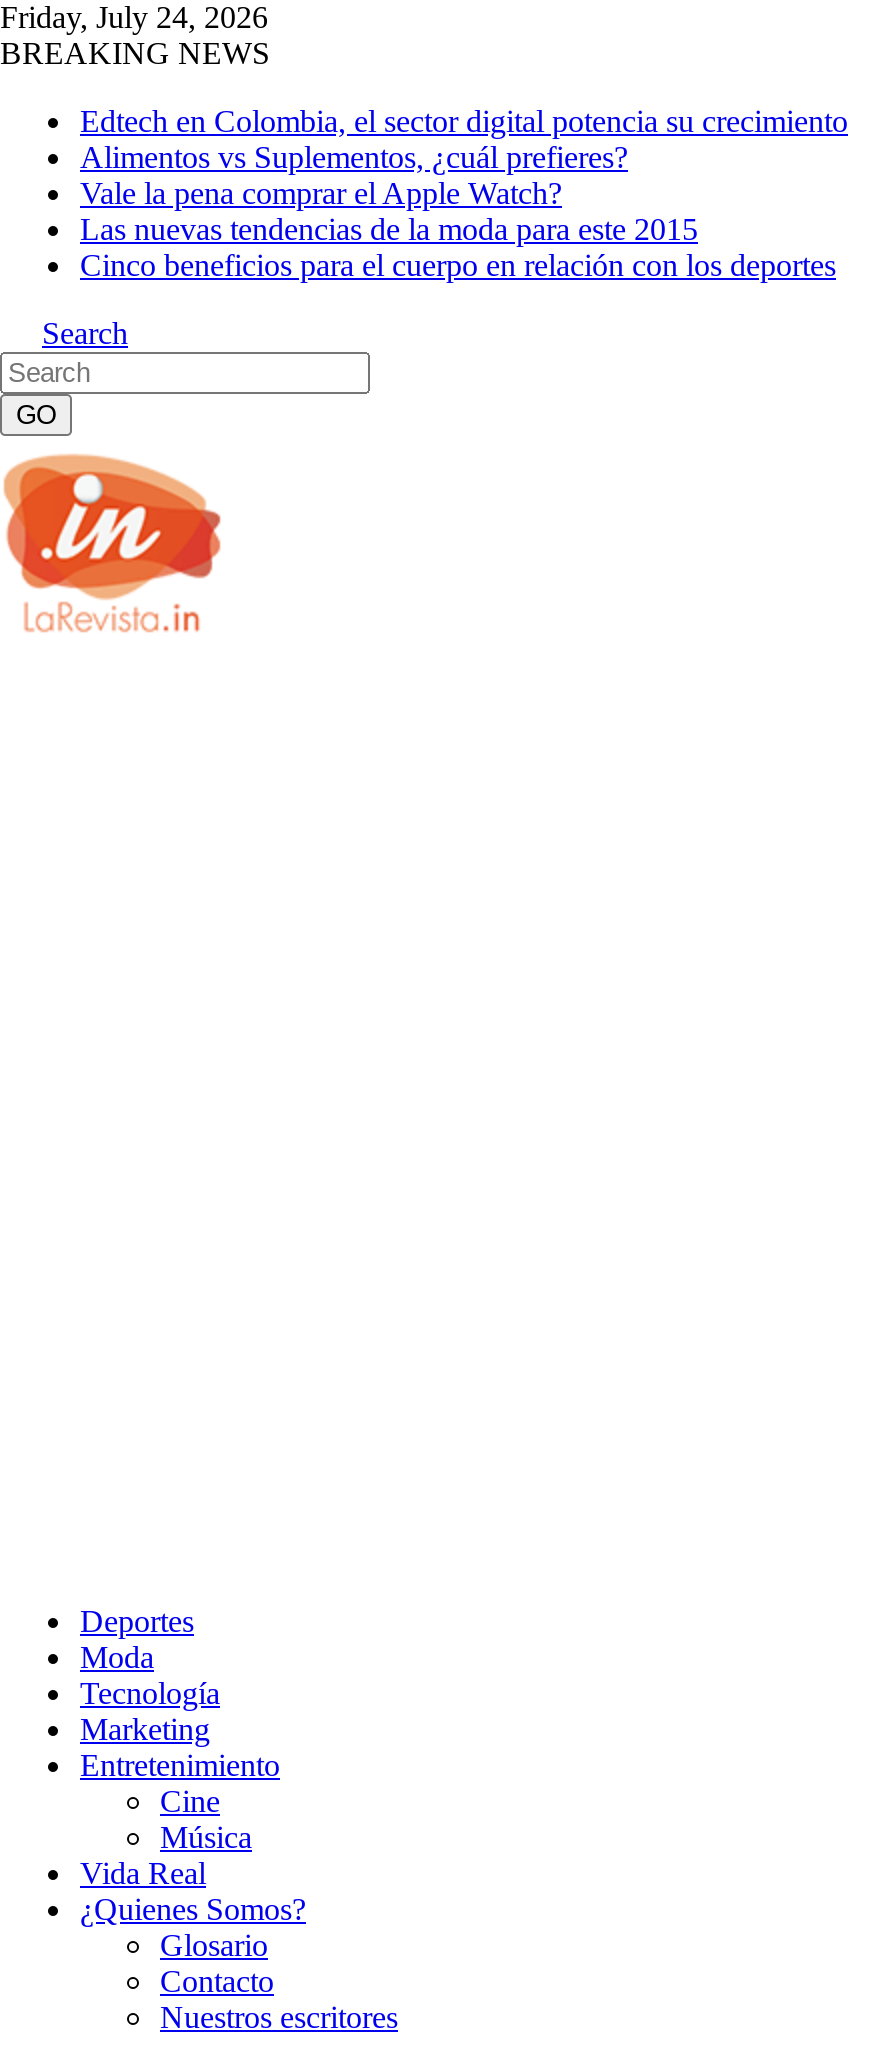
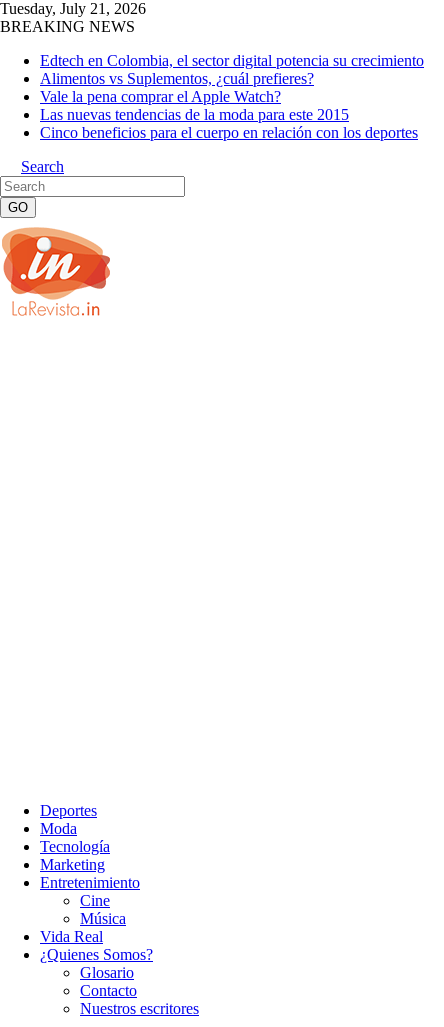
- Friday, July 24, 2026
+ Tuesday, July 21, 2026
